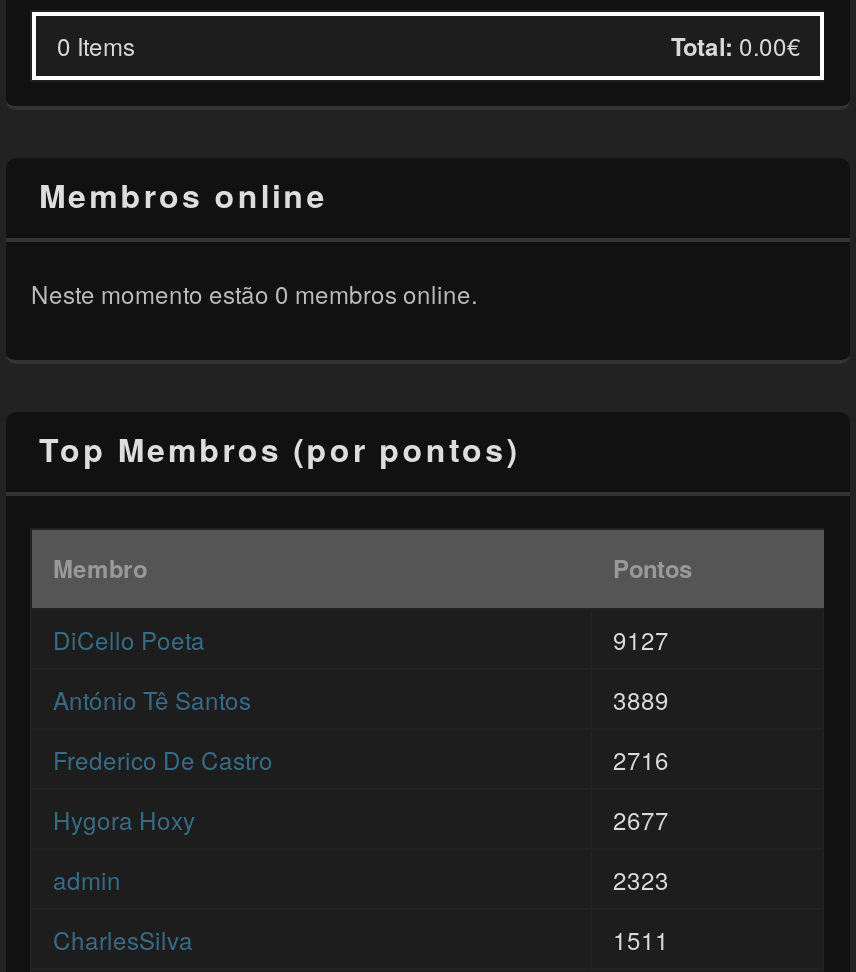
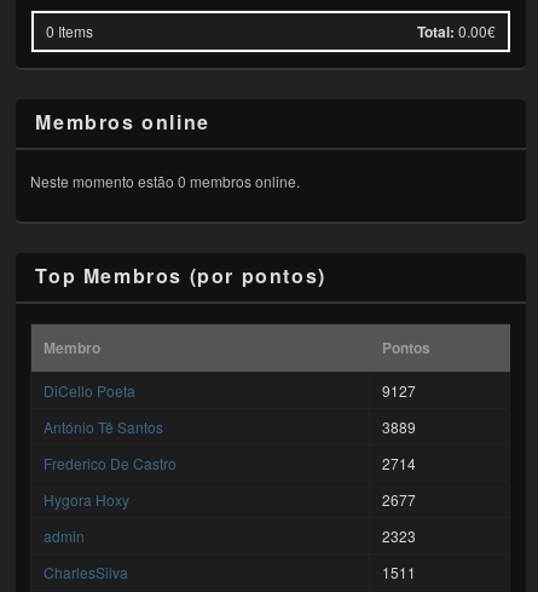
- 2716
+ 2714
